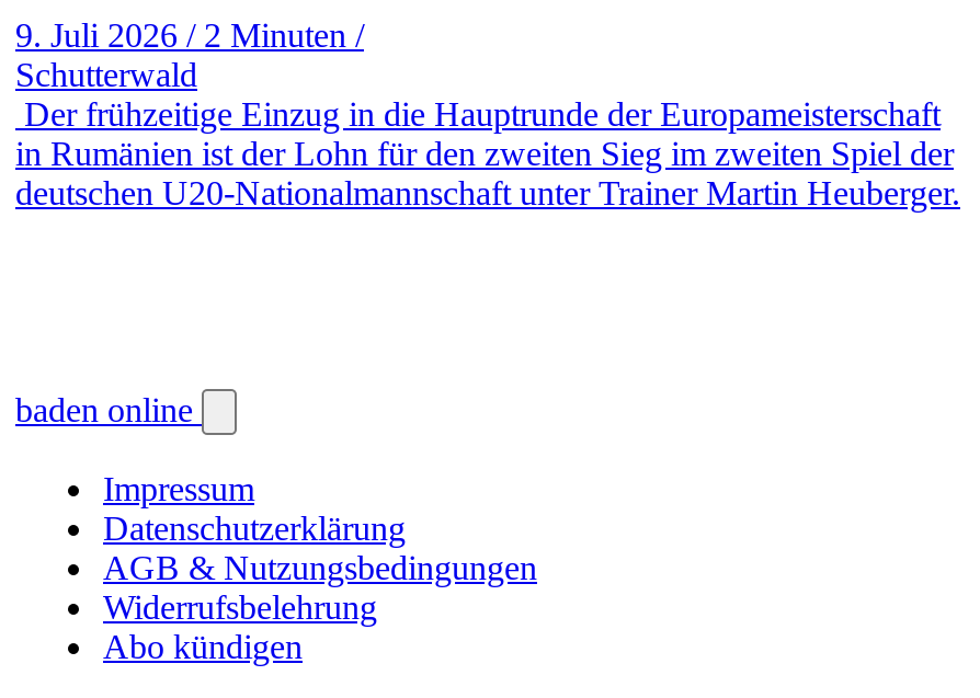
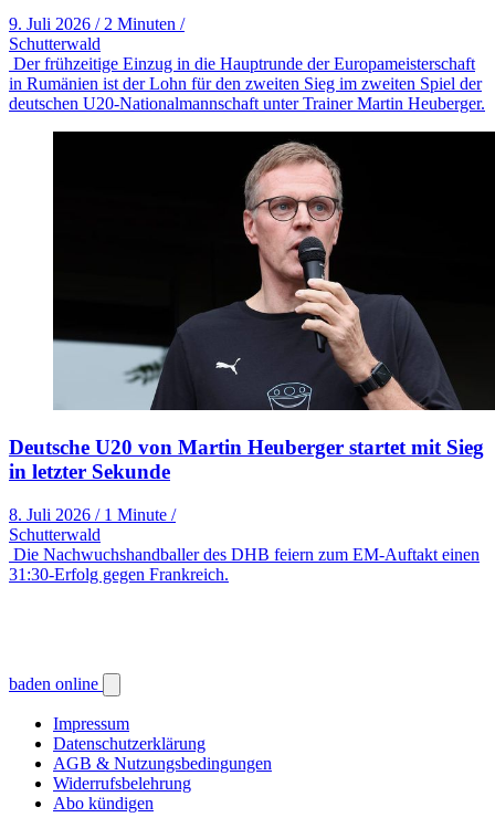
+ [image]
+ Deutsche U20 von Martin Heuberger startet mit Sieg
+ in letzter Sekunde
+ 8. Juli 2026 / 1 Minute /
+ Schutterwald
+ Die Nachwuchshandballer des DHB feiern zum EM-Auftakt einen
+ 31:30-Erfolg gegen Frankreich.
